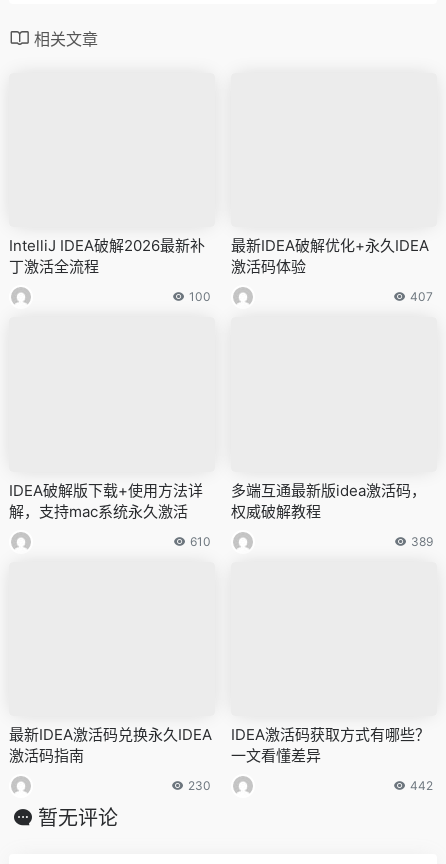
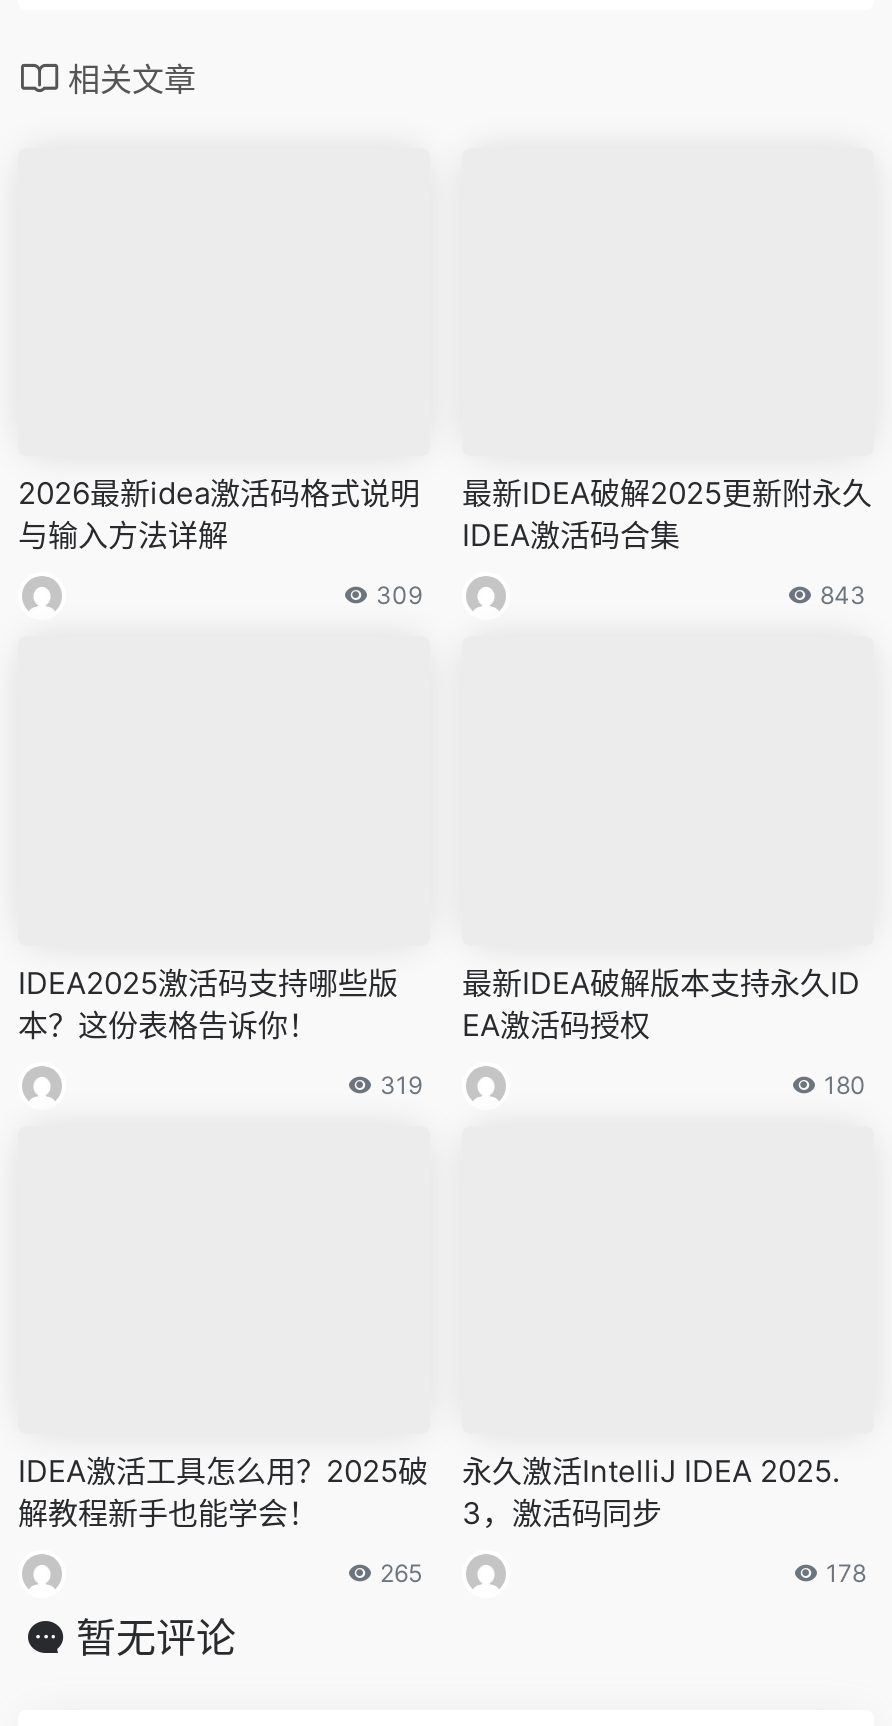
- IntelliJ IDEA破解2026最新补
- 丁激活全流程
+ 2026最新idea激活码格式说明
+ 与输入方法详解

- 最新IDEA破解优化+永久IDEA
- 激活码体验
+ 最新IDEA破解2025更新附永久
+ IDEA激活码合集

- 100
+ 309

- 407
+ 843

- IDEA破解版下载+使用方法详
- 解，支持mac系统永久激活
+ IDEA2025激活码支持哪些版
+ 本？这份表格告诉你！

- 多端互通最新版idea激活码，
- 权威破解教程
+ 最新IDEA破解版本支持永久ID
+ EA激活码授权

- 610
+ 319

- 389
+ 180

- 最新IDEA激活码兑换永久IDEA
- 激活码指南
+ IDEA激活工具怎么用？2025破
+ 解教程新手也能学会！

- IDEA激活码获取方式有哪些？
- 一文看懂差异
+ 永久激活IntelliJ IDEA 2025.
+ 3，激活码同步

- 230
+ 265

- 442
+ 178
